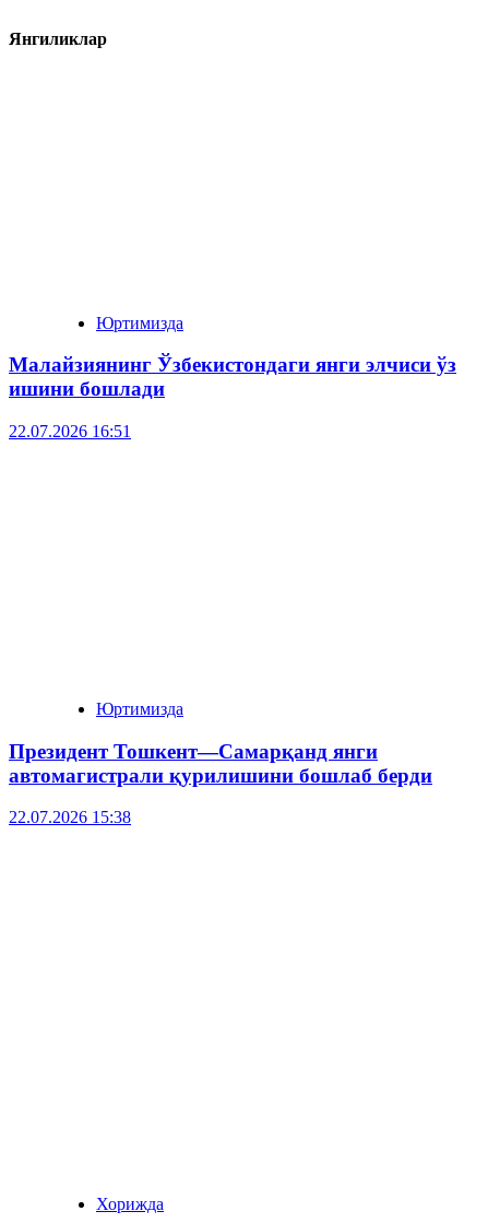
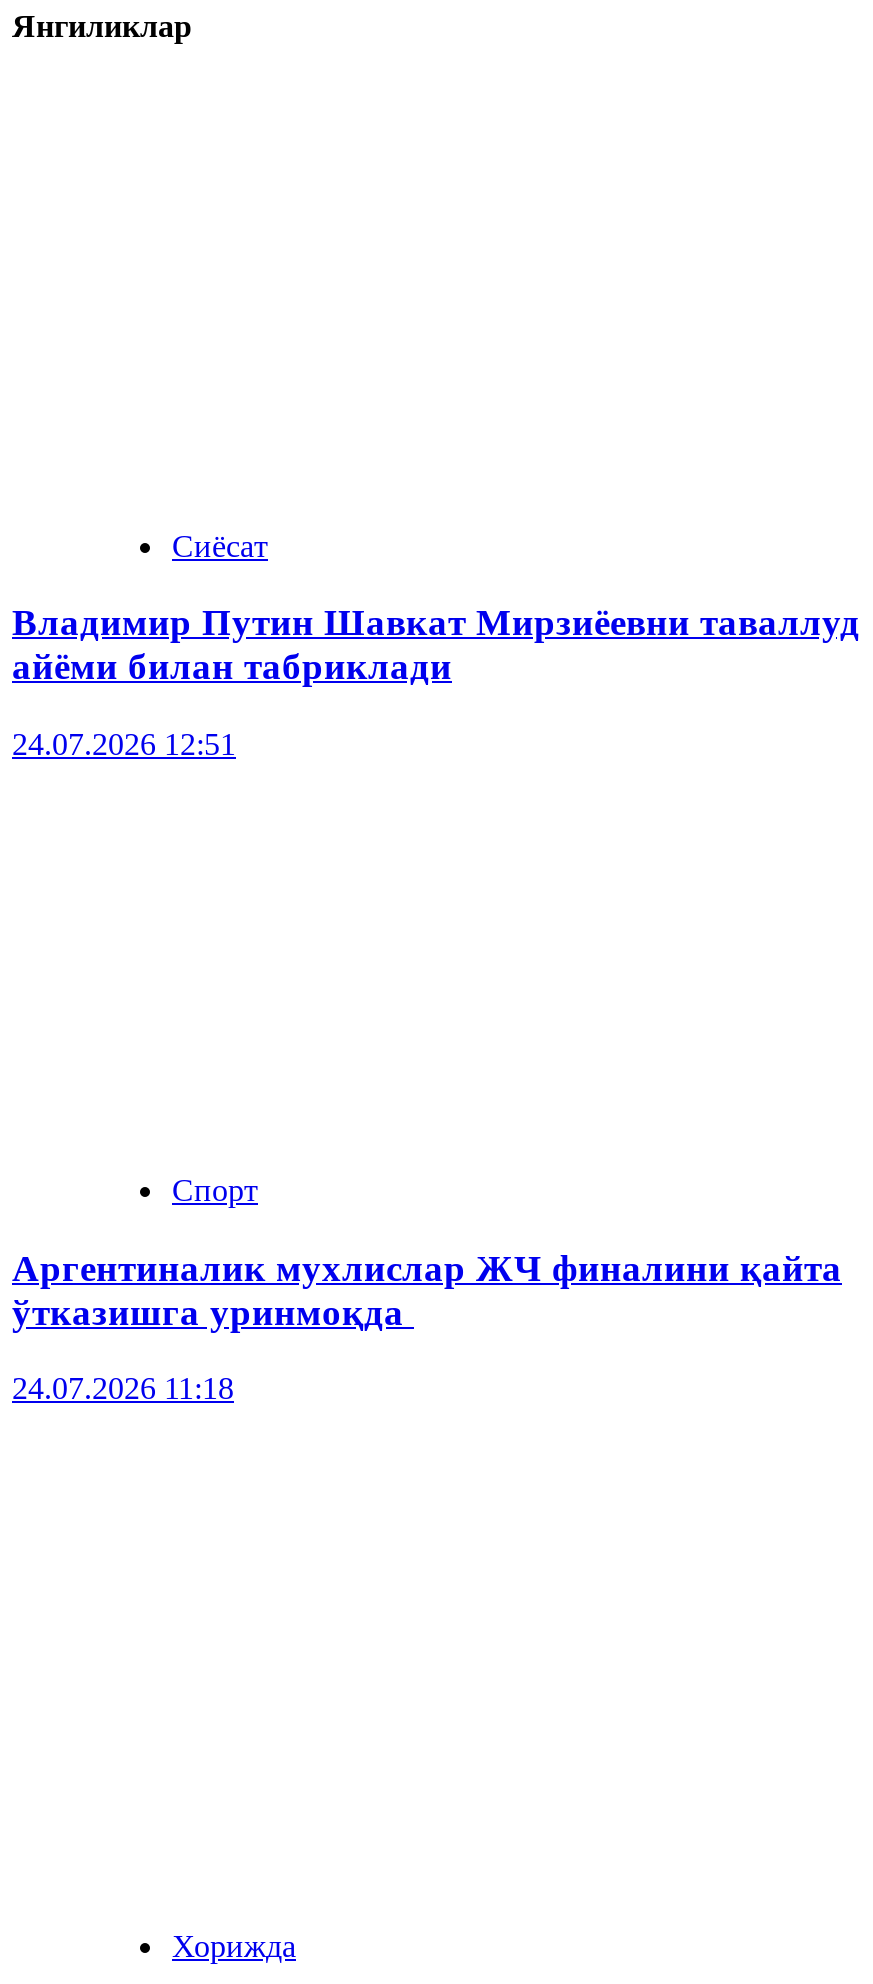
- Юртимизда
+ Сиёсат

- Малайзиянинг Ўзбекистондаги янги элчиси ўз
- ишини бошлади
+ Владимир Путин Шавкат Мирзиёевни таваллуд
+ айёми билан табриклади

- 22.07.2026 16:51
+ 24.07.2026 12:51

- Юртимизда
+ Спорт

- Президент Тошкент—Самарқанд янги
- автомагистрали қурилишини бошлаб берди
+ Аргентиналик мухлислар ЖЧ финалини қайта
+ ўтказишга уринмоқда

- 22.07.2026 15:38
+ 24.07.2026 11:18
